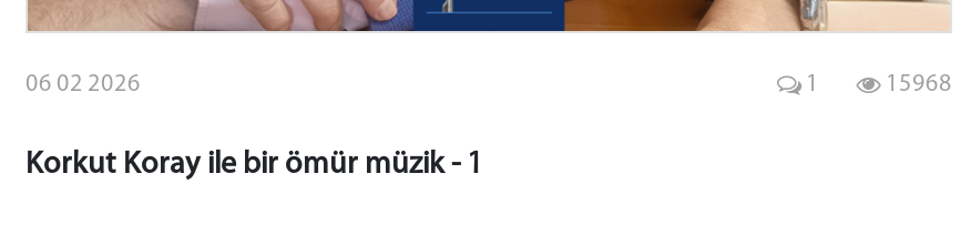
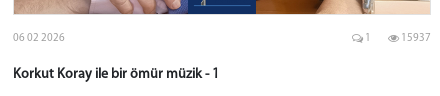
- 15968
+ 15937
